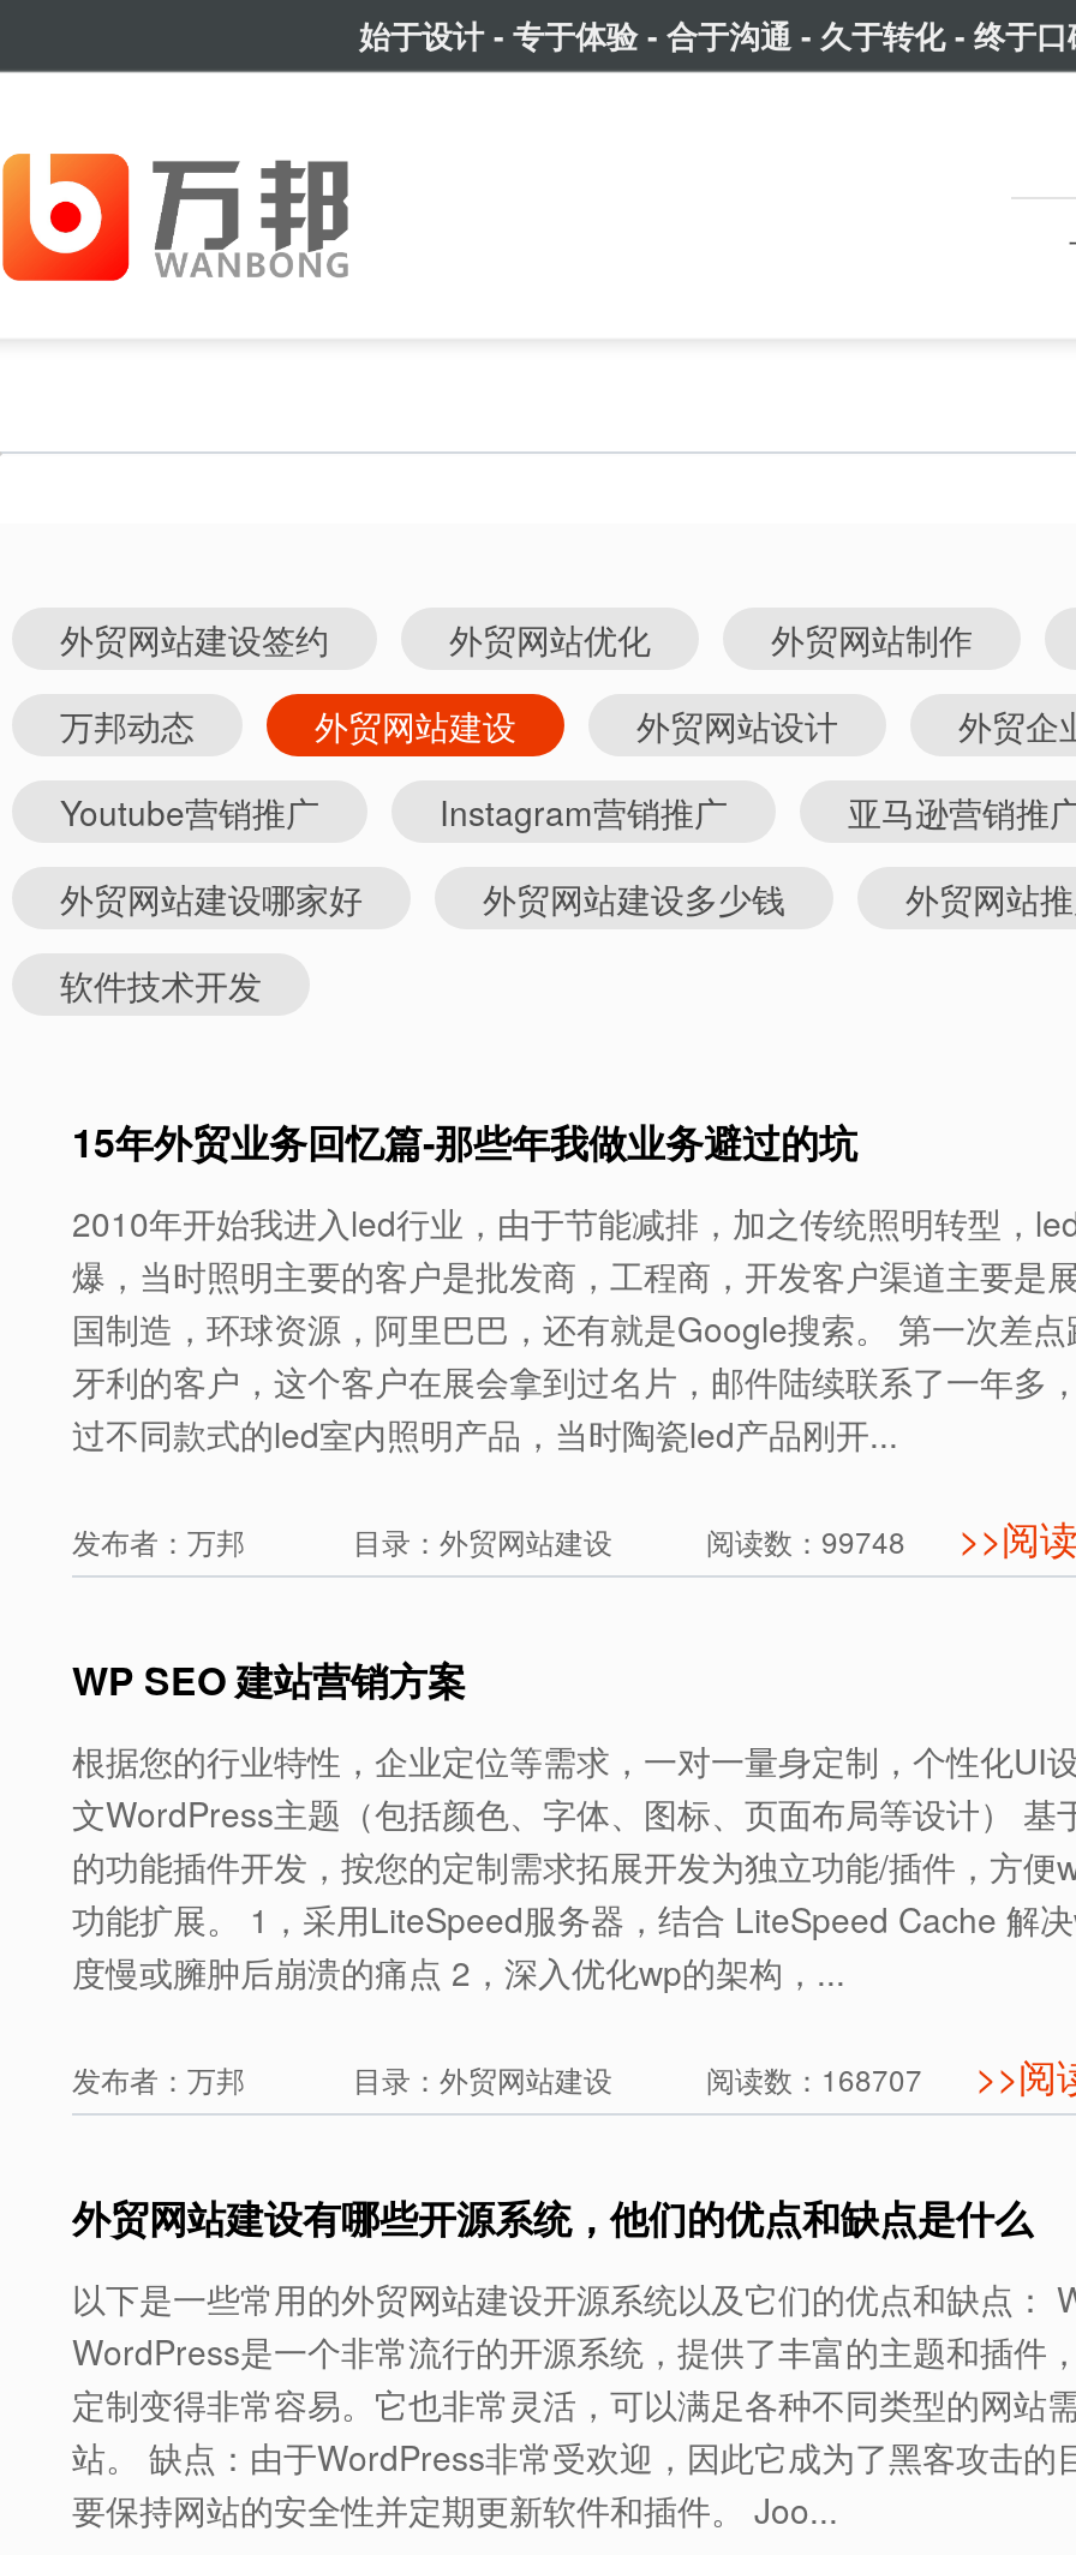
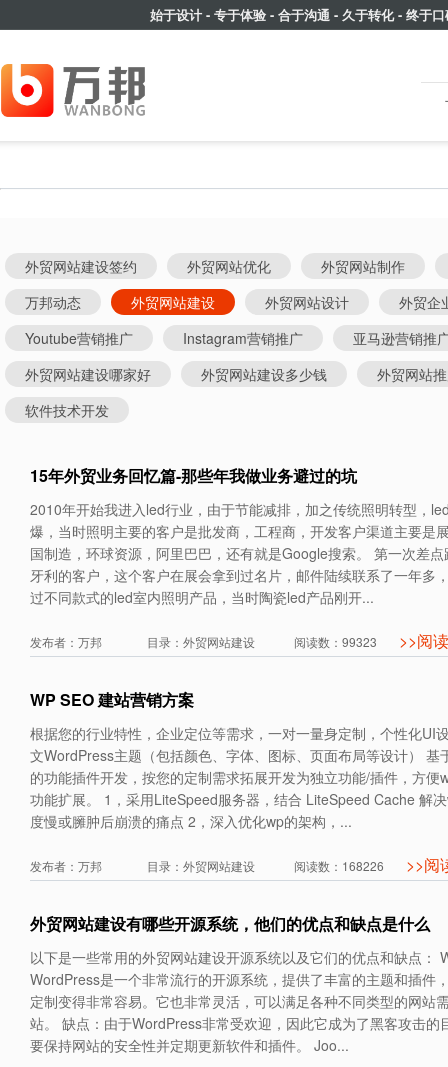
- 发布者：万邦 目录：外贸网站建设 阅读数：99748
+ 发布者：万邦 目录：外贸网站建设 阅读数：99323

- 发布者：万邦 目录：外贸网站建设 阅读数：168707
+ 发布者：万邦 目录：外贸网站建设 阅读数：168226
